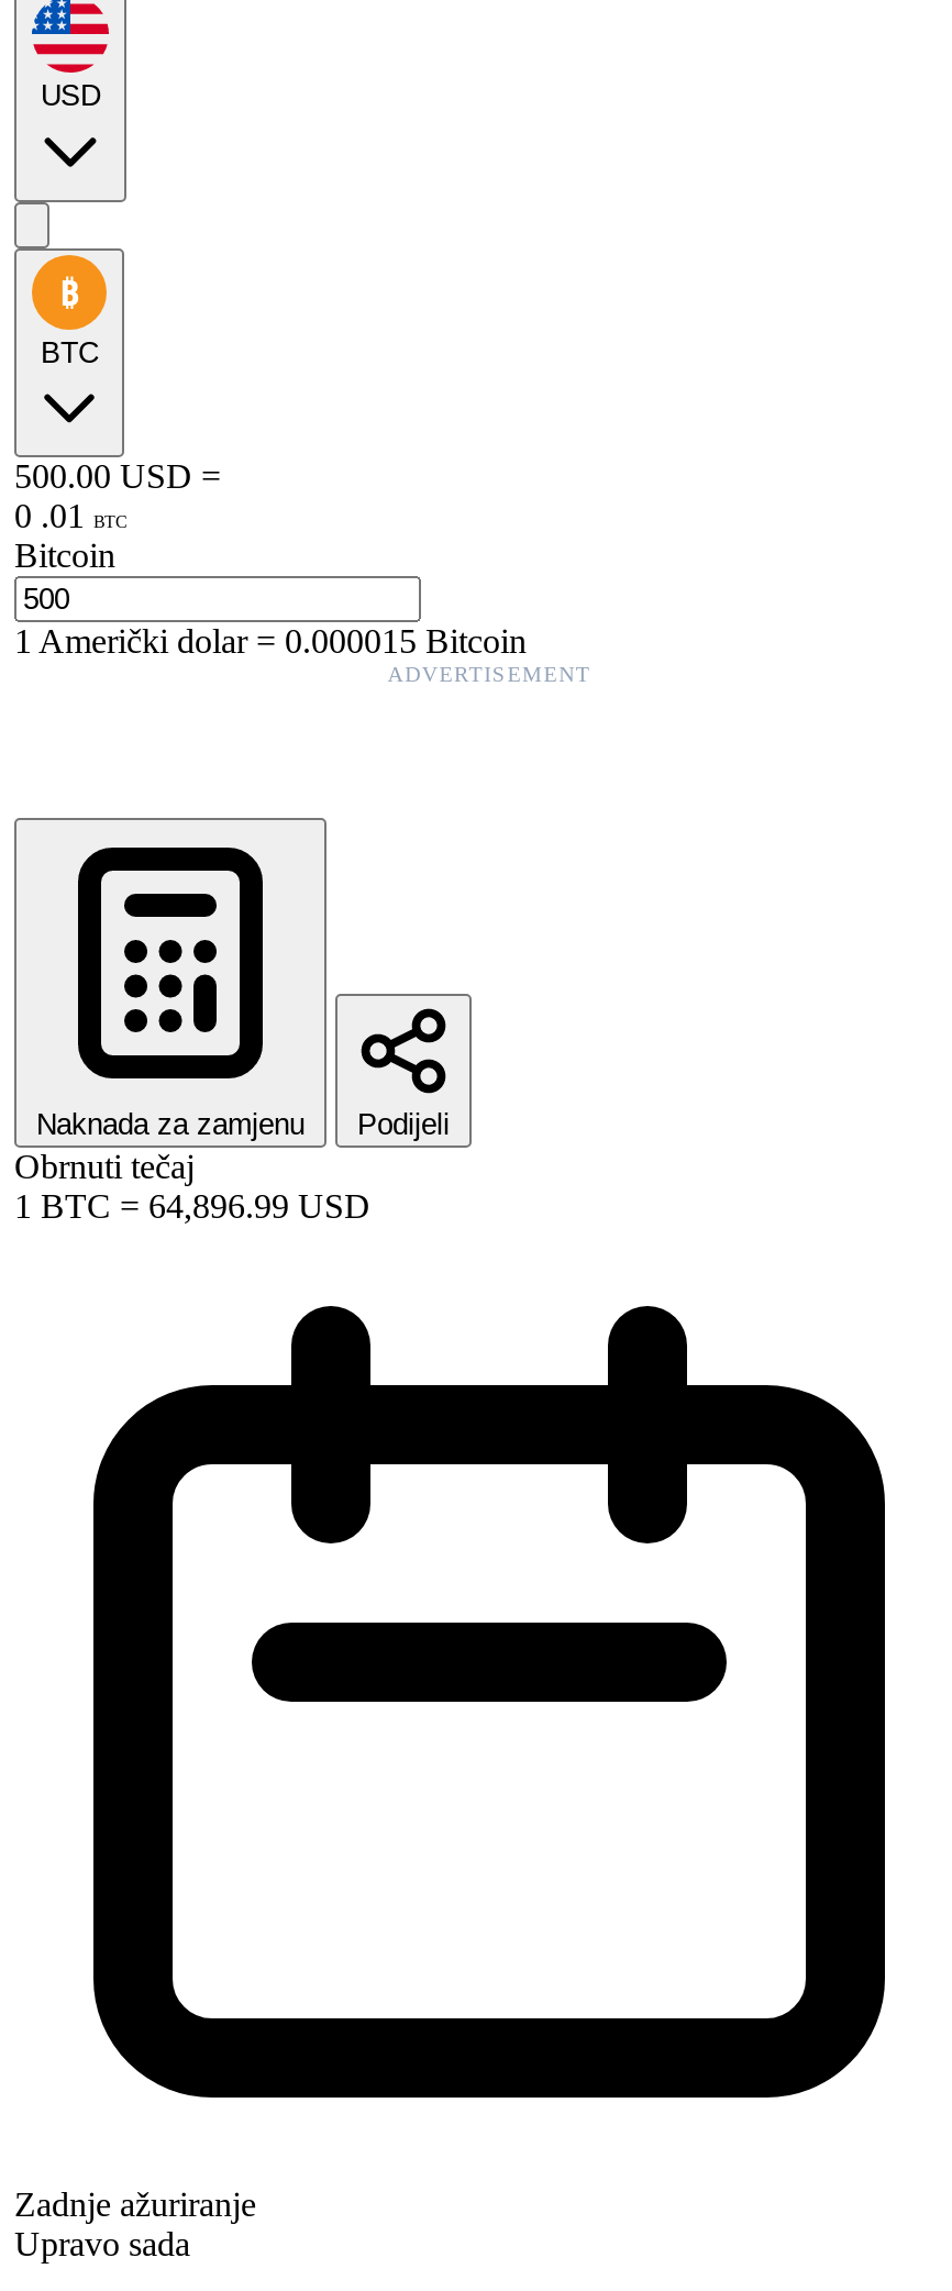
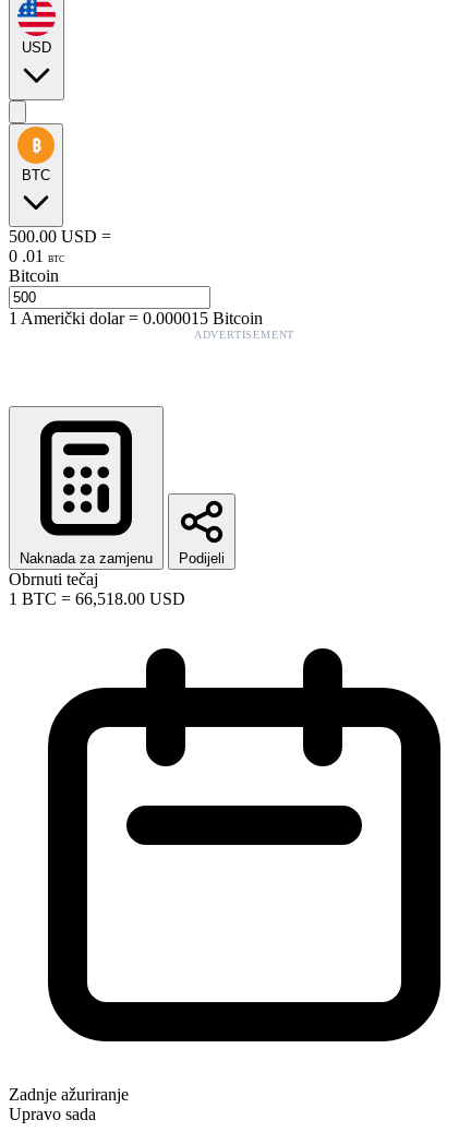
- 1 BTC = 64,896.99 USD
+ 1 BTC = 66,518.00 USD
